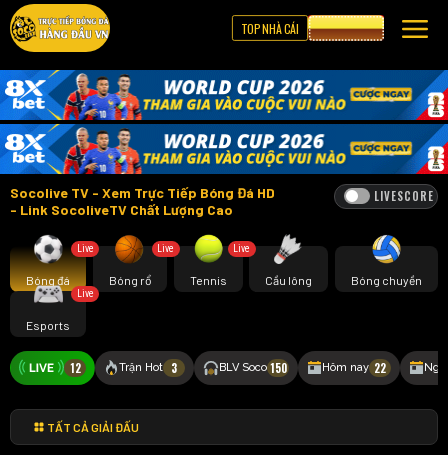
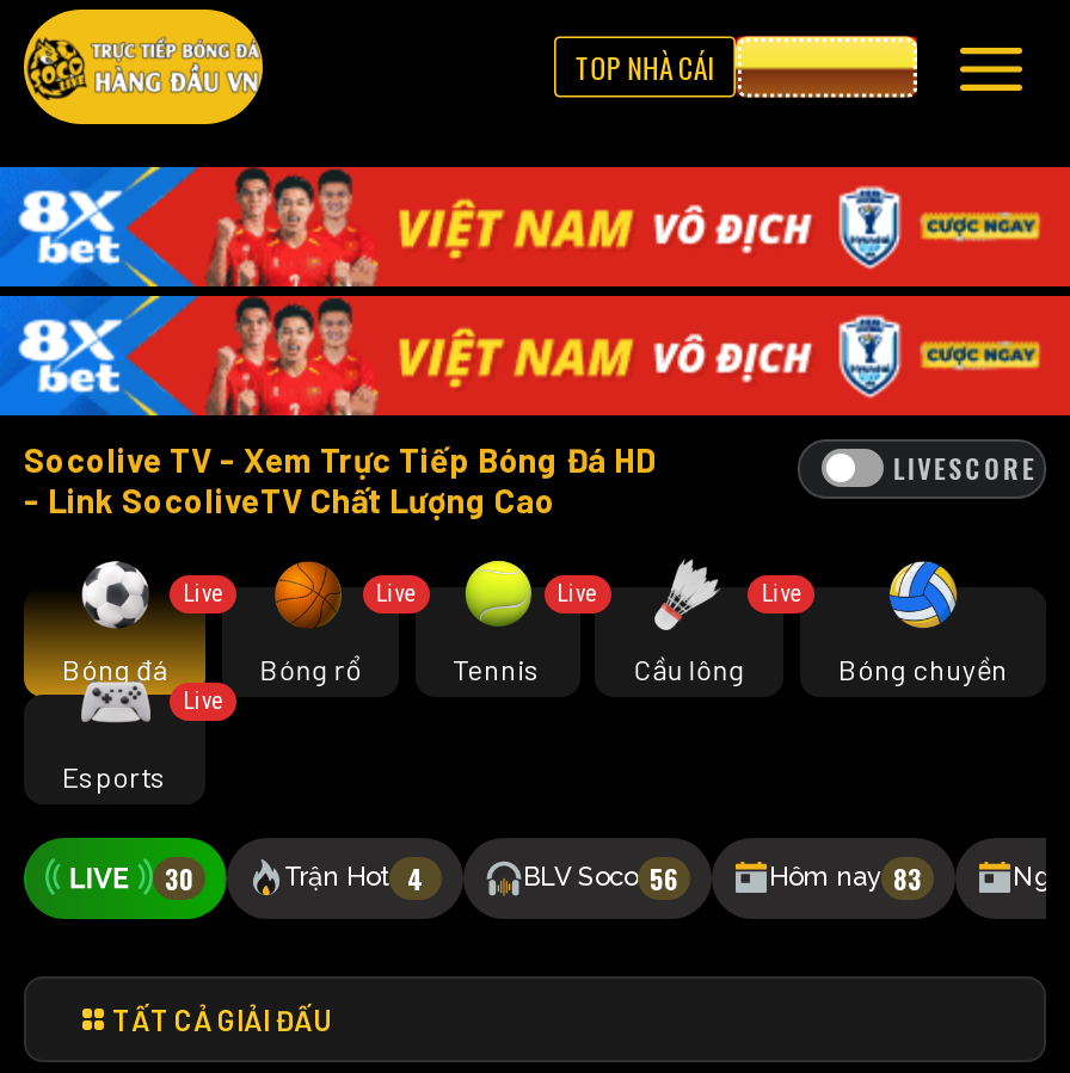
- [image]
+ [image]

+ Live

- 12
- Trận Hot
- 3
- BLV Soco 150
- Hôm nay 22
+ 30
+ Trận Hot 4
+ BLV Soco 56
+ Hôm nay 83
